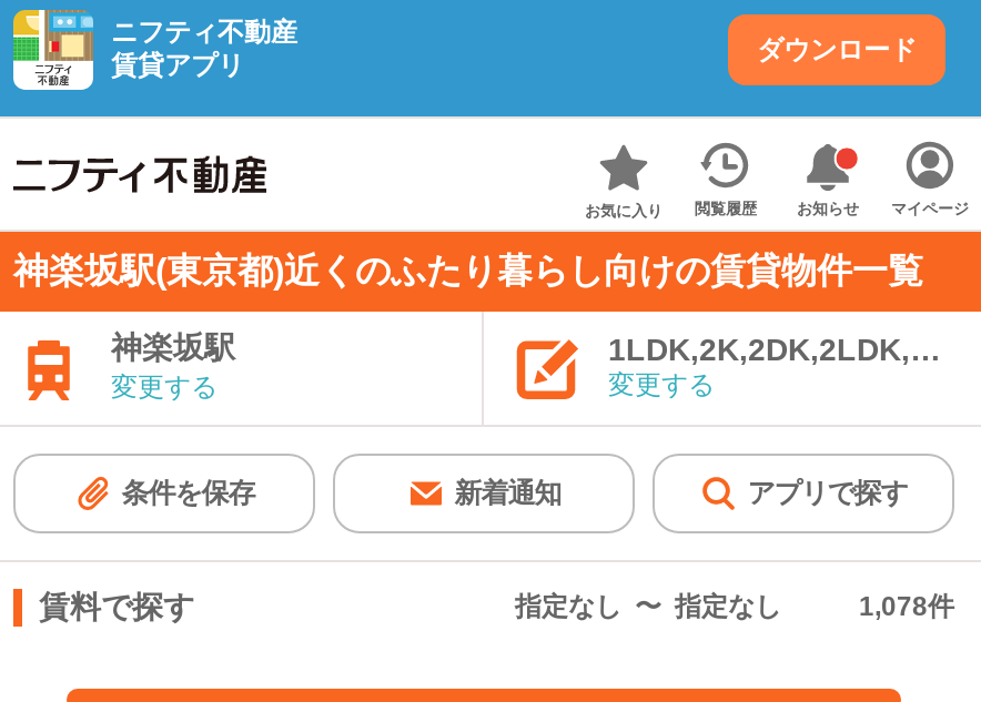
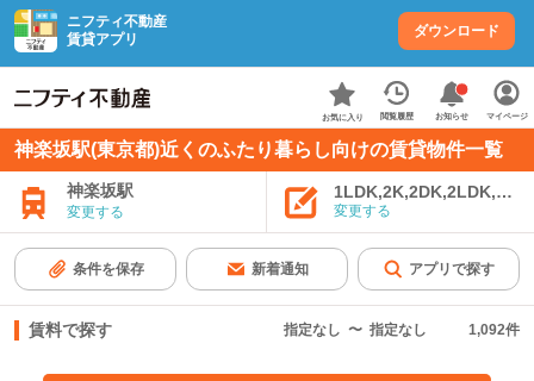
- 1,078件
+ 1,092件
